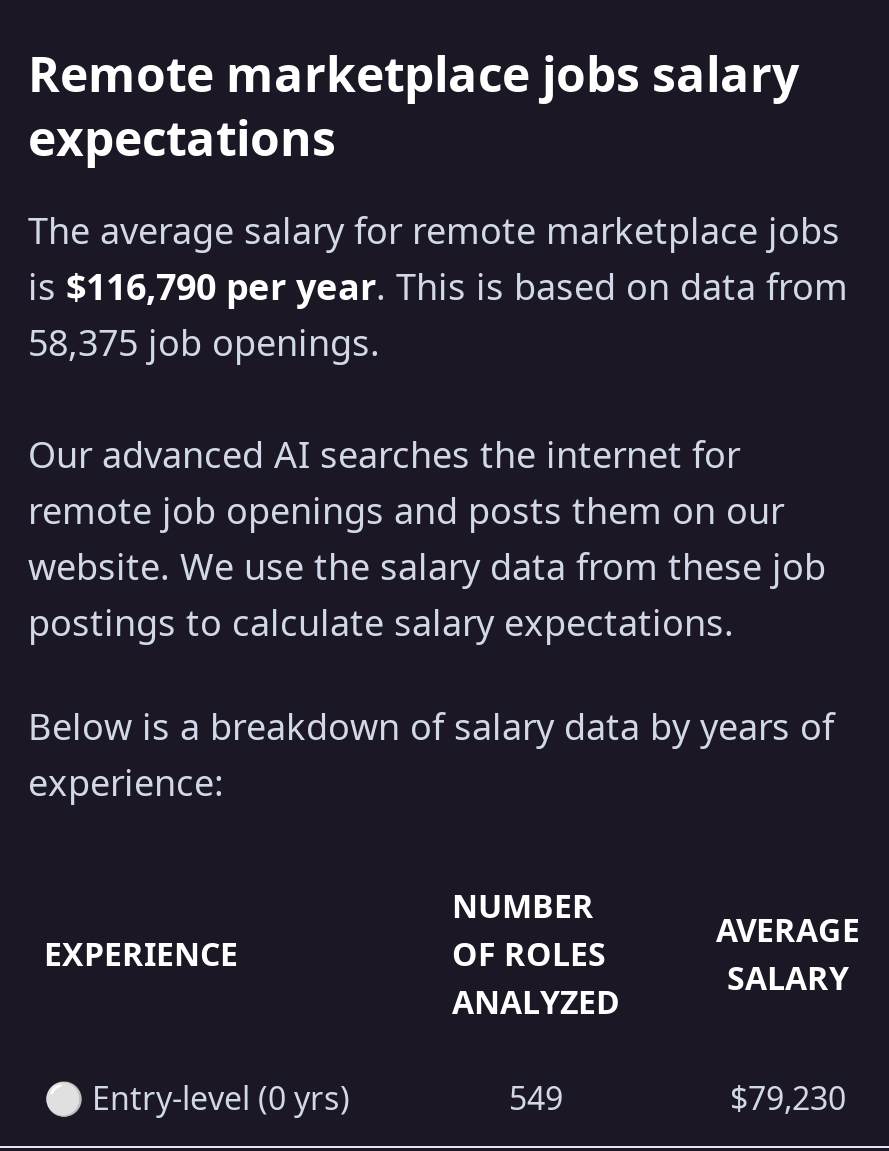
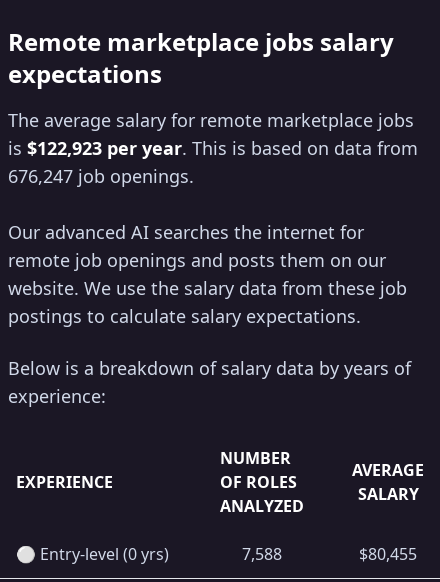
- is $116,790 per year. This is based on data from
+ is $122,923 per year. This is based on data from

- 58,375 job openings.
+ 676,247 job openings.

- 549
+ 7,588

- $79,230
+ $80,455
